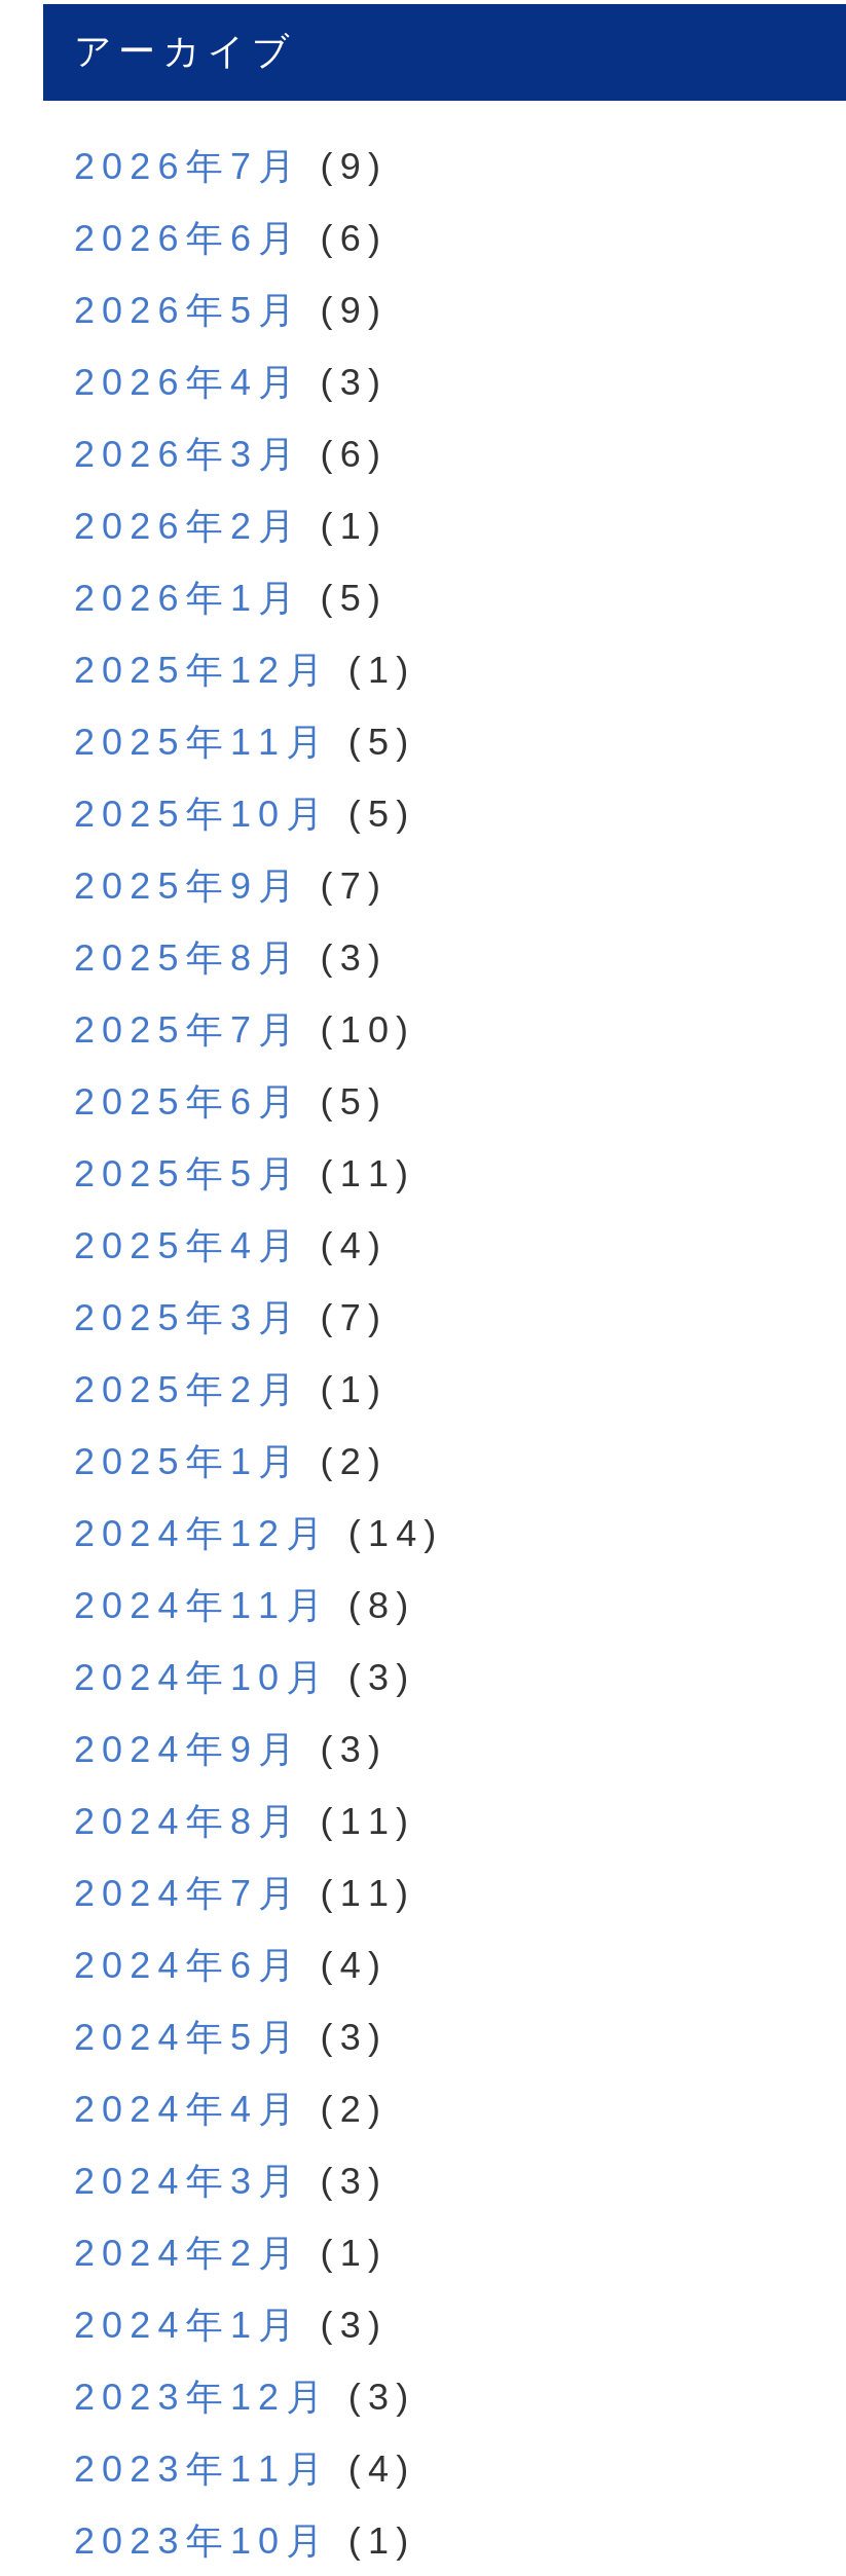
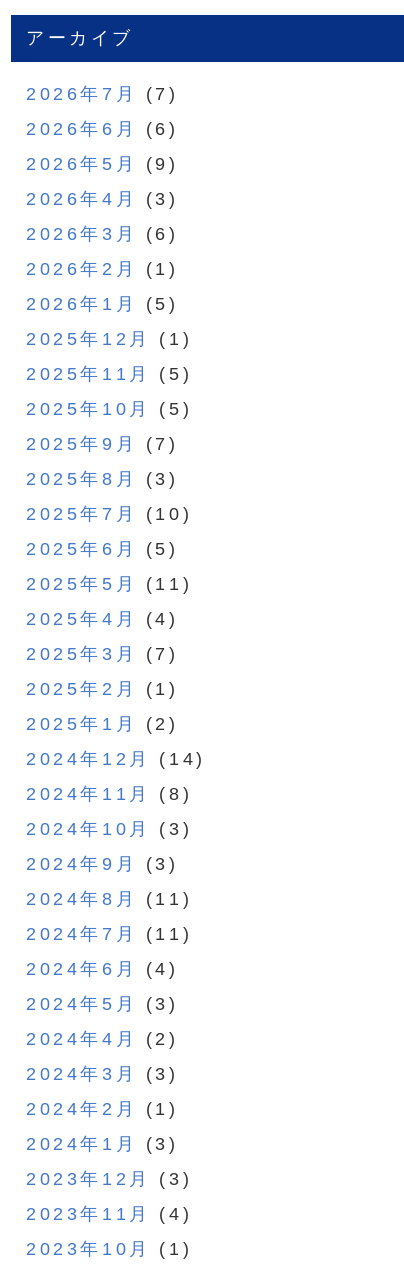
- 2026年7月(9)
+ 2026年7月(7)
